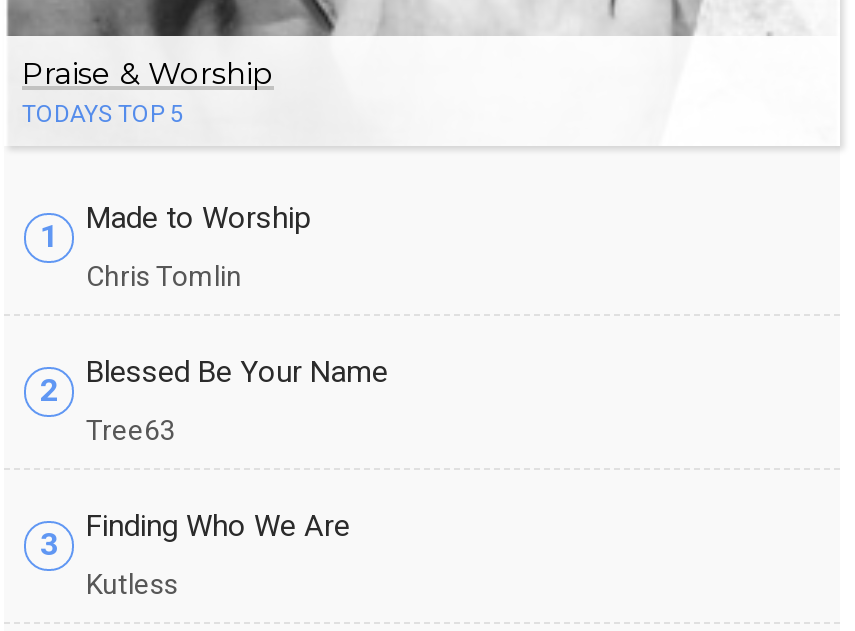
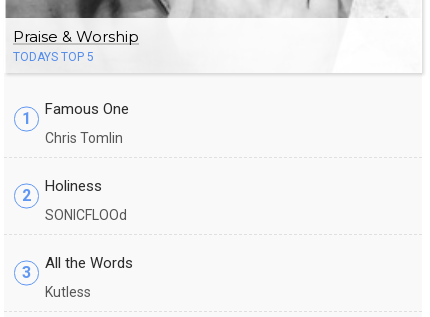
- Made to Worship
+ Famous One

- Blessed Be Your Name
+ Holiness

- Tree63
+ SONICFLOOd

- Finding Who We Are
+ All the Words
